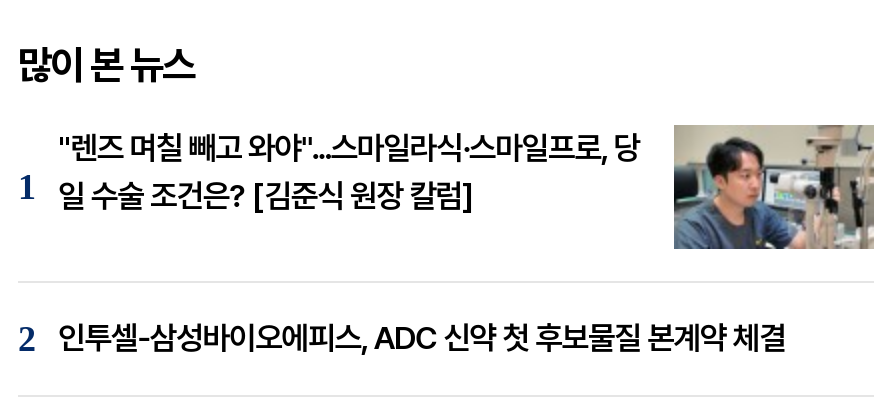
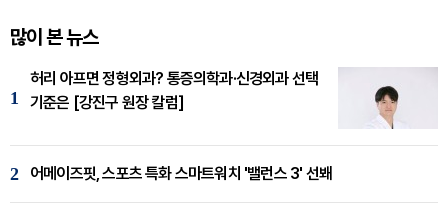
- [image]
- "렌즈 며칠 빼고 와야"...스마일라식·스마일프로, 당
- 일 수술 조건은? [김준식 원장 칼럼]
+ [image]
+ 허리 아프면 정형외과? 통증의학과·신경외과 선택
+ 기준은 [강진구 원장 칼럼]

- 인투셀-삼성바이오에피스, ADC 신약 첫 후보물질 본계약 체결
+ 어메이즈핏, 스포츠 특화 스마트워치 '밸런스 3' 선봬
